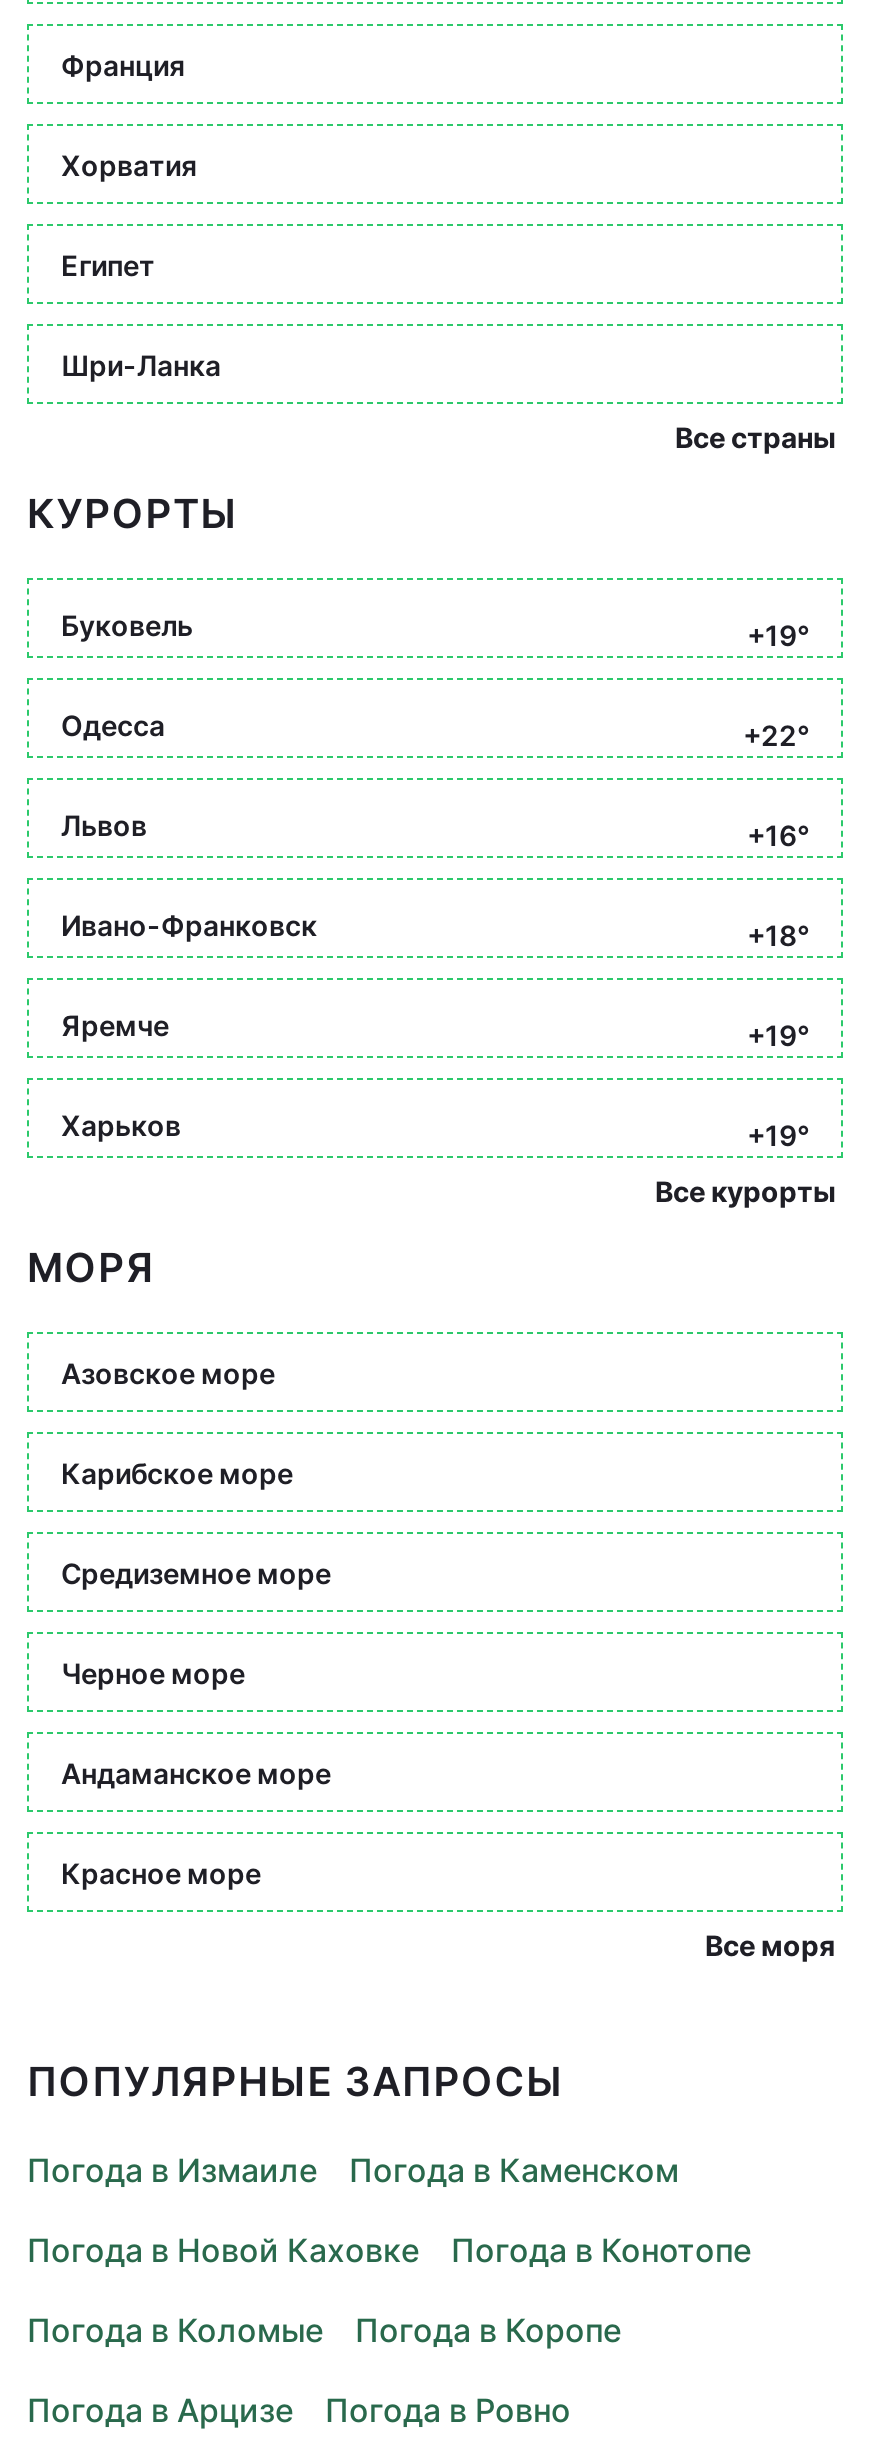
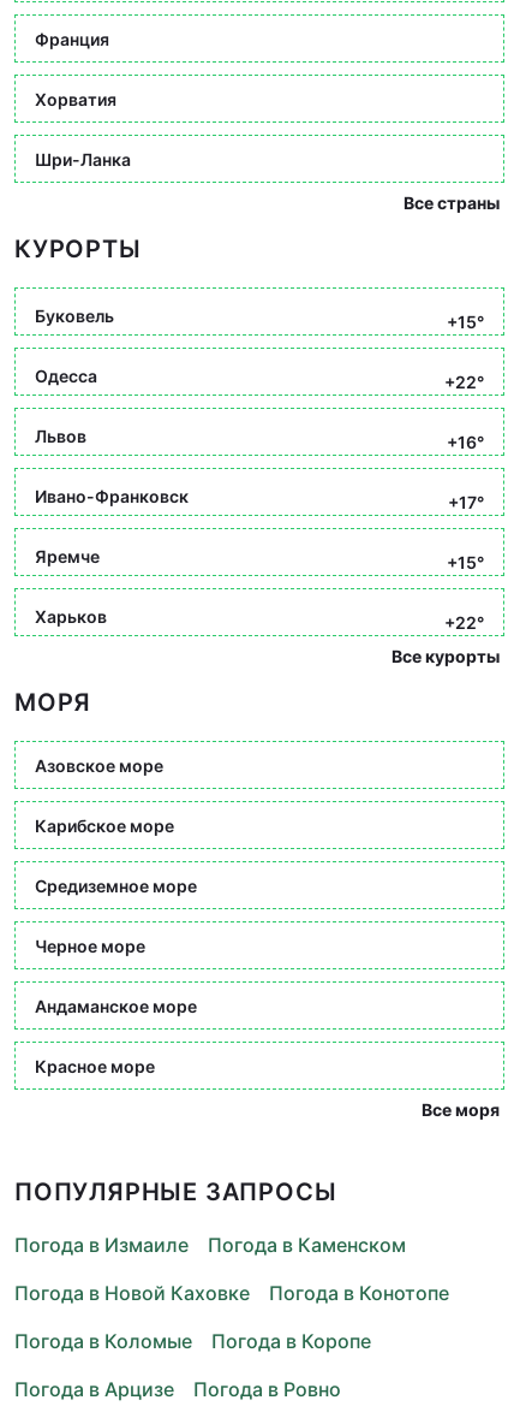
- Египет

- +19°
+ +15°

- +18°
+ +17°

- +19°
+ +15°

- +19°
+ +22°
